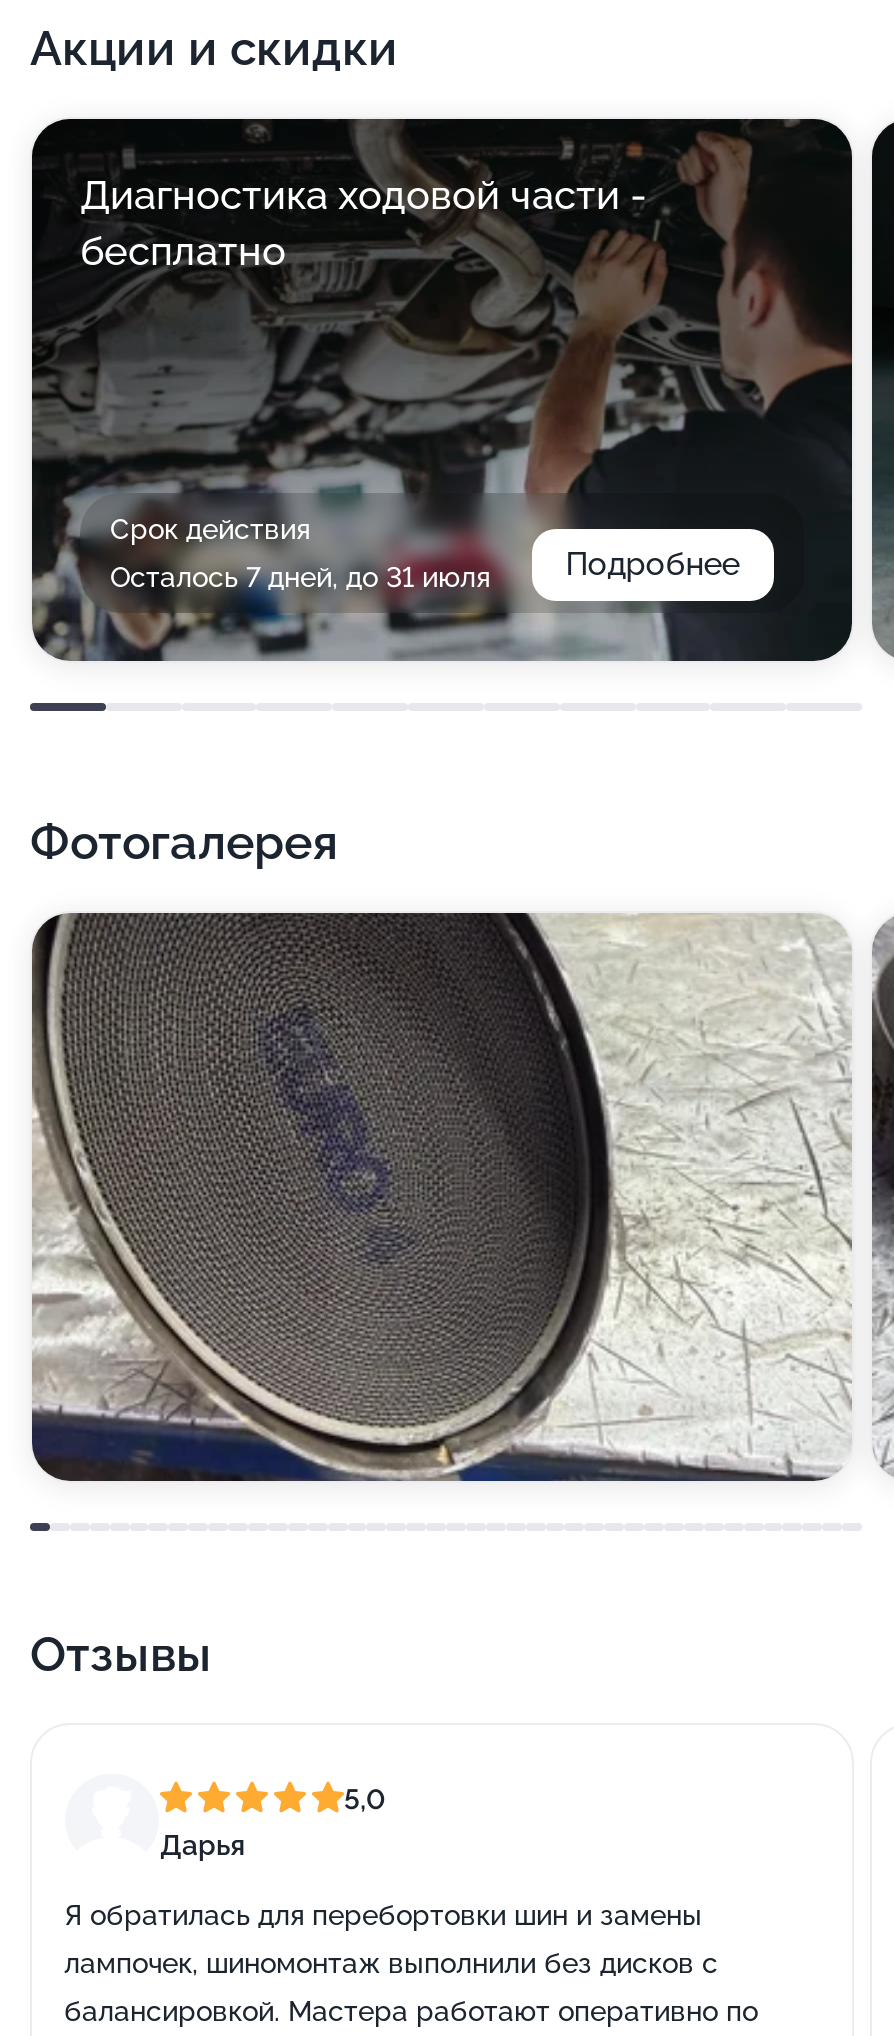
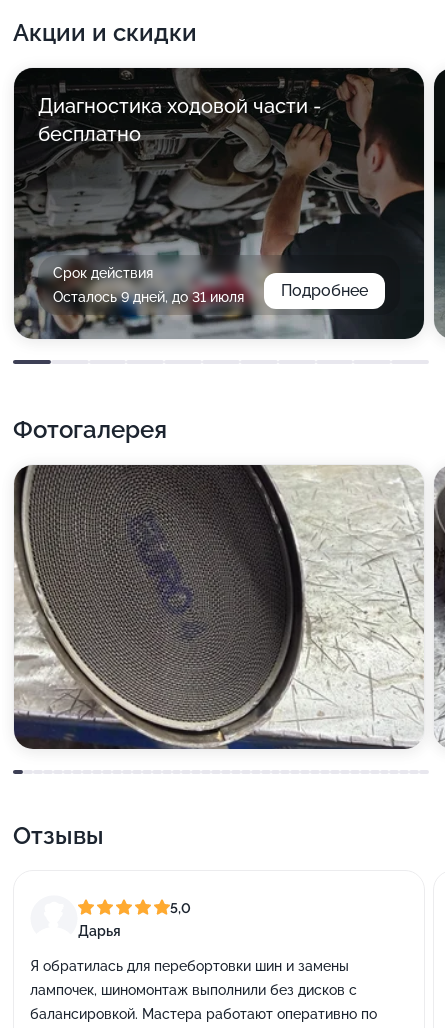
- Осталось 7 дней, до 31 июля
+ Осталось 9 дней, до 31 июля
